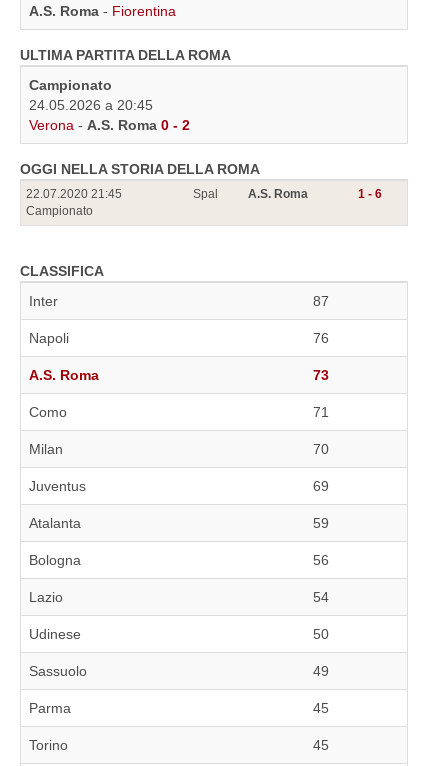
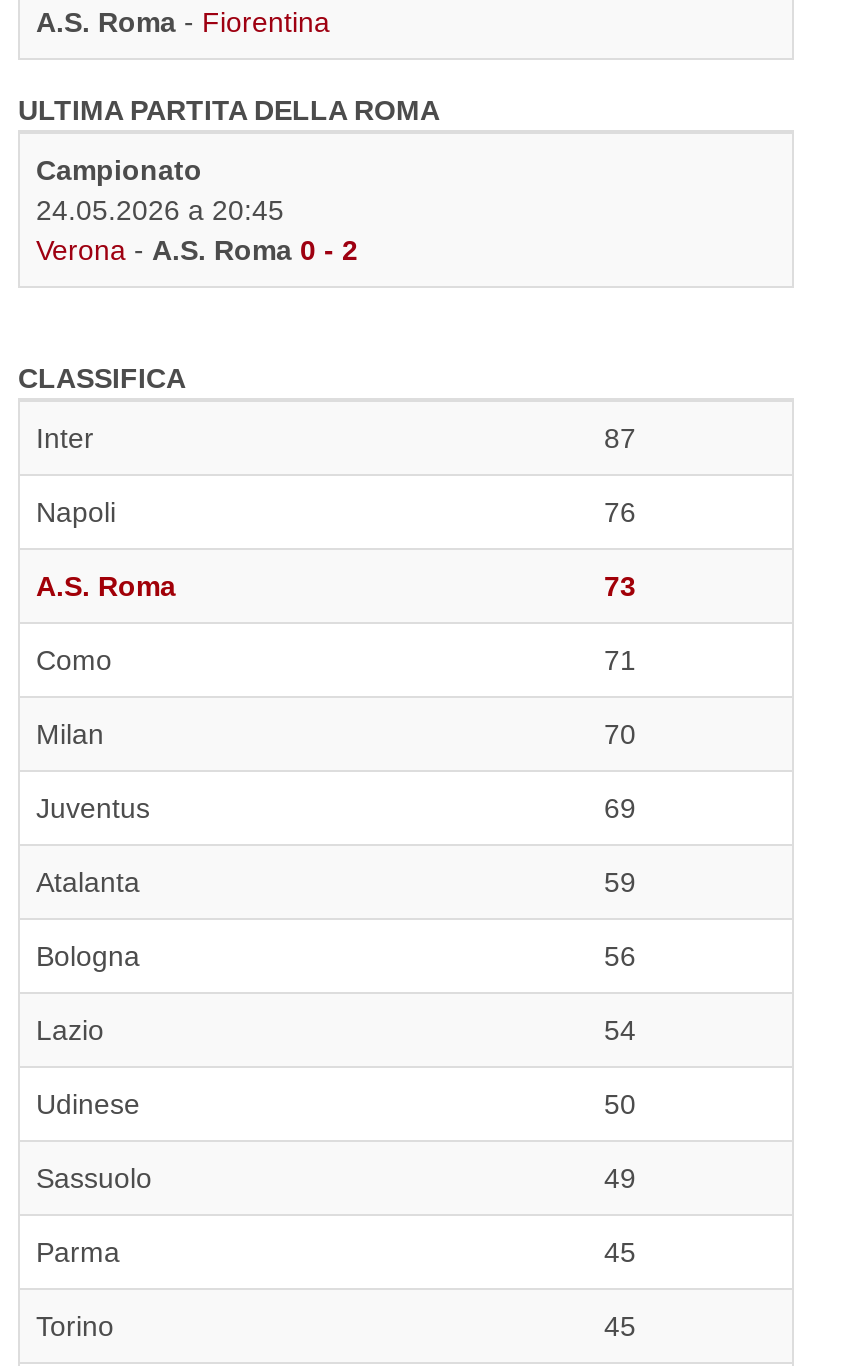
- OGGI NELLA STORIA DELLA ROMA
- 22.07.2020 21:45
- Campionato

- Spal
- A.S. Roma
- 1 - 6
